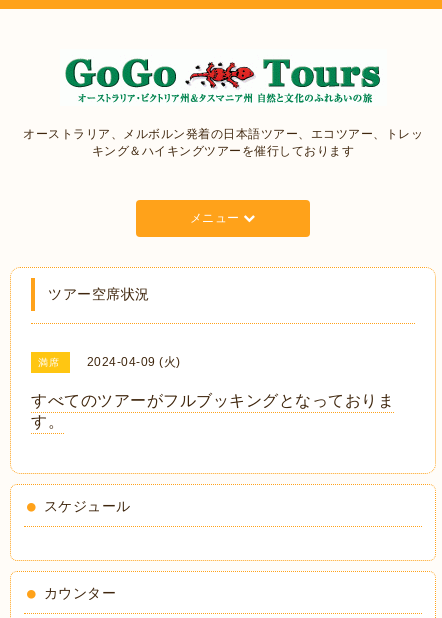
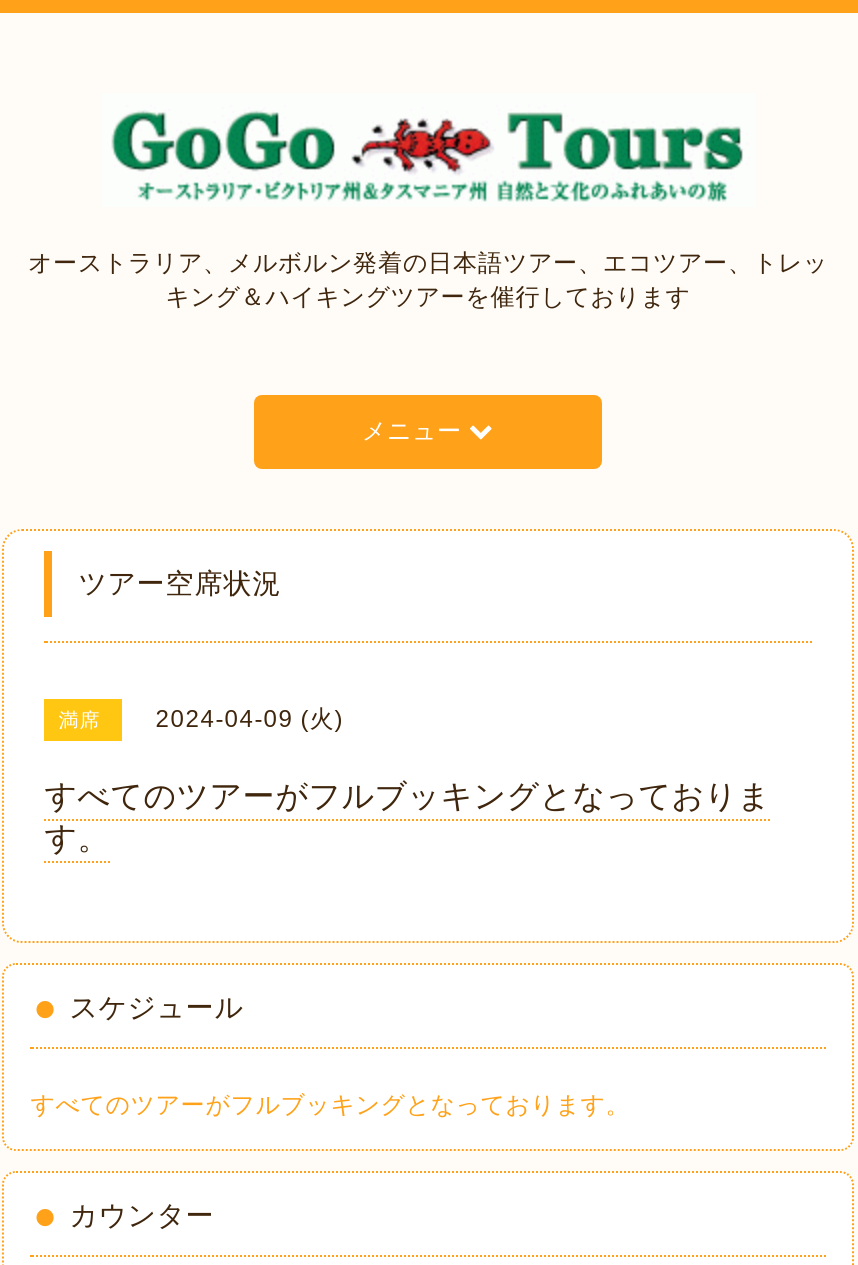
+ すべてのツアーがフルブッキングとなっております。
